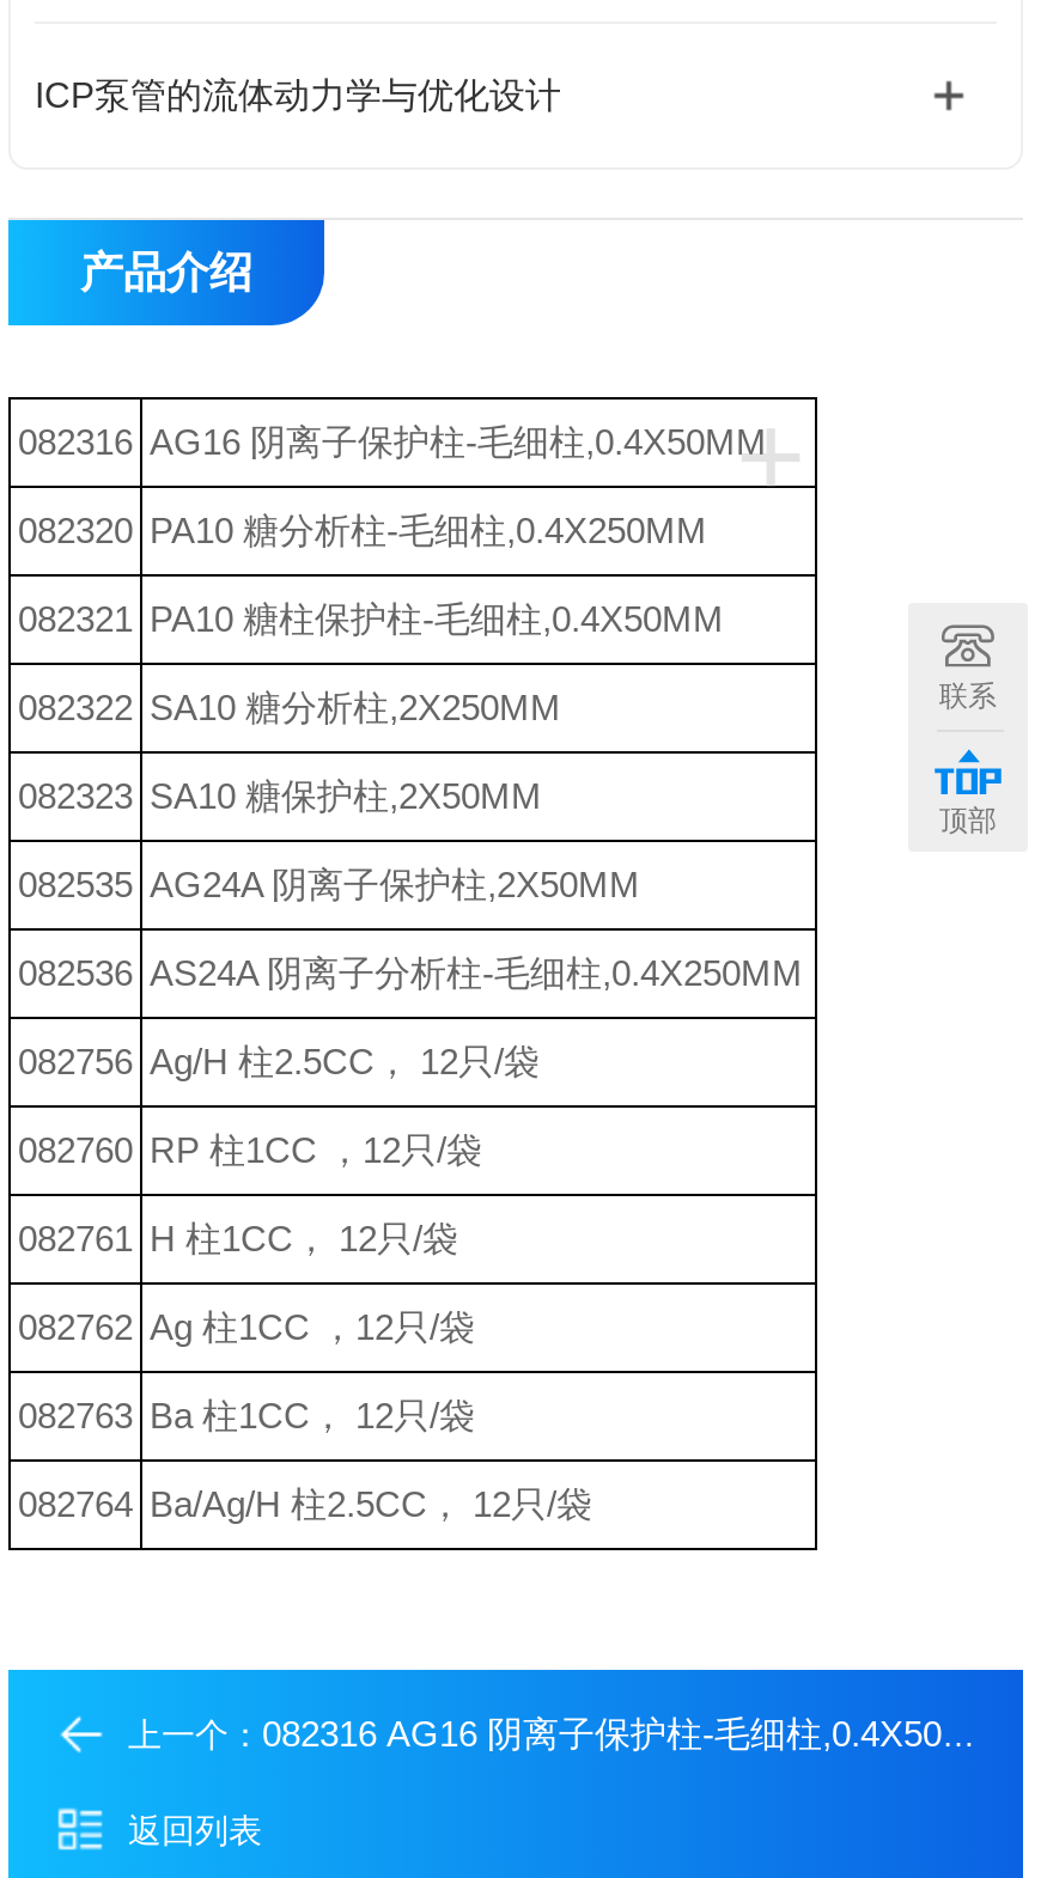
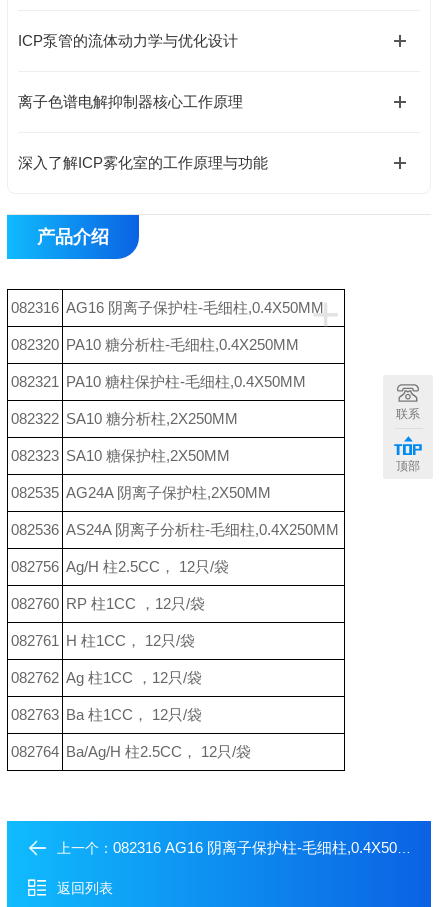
+ 离子色谱电解抑制器核心工作原理

+ 深入了解ICP雾化室的工作原理与功能
